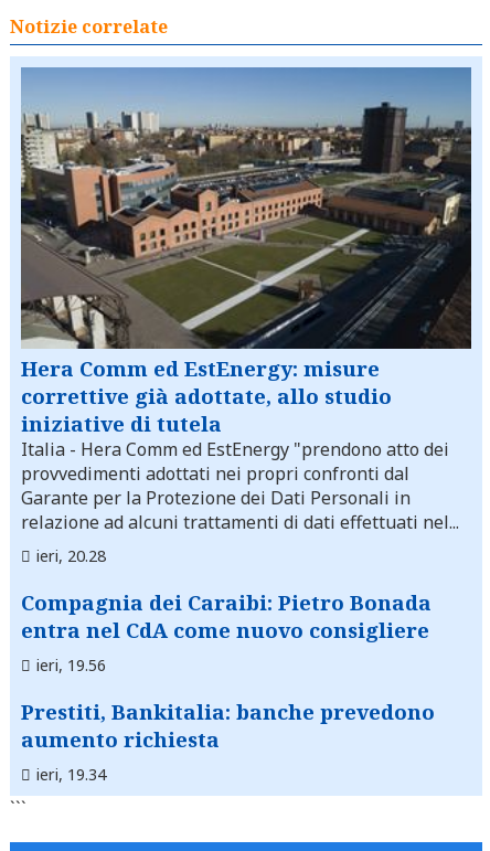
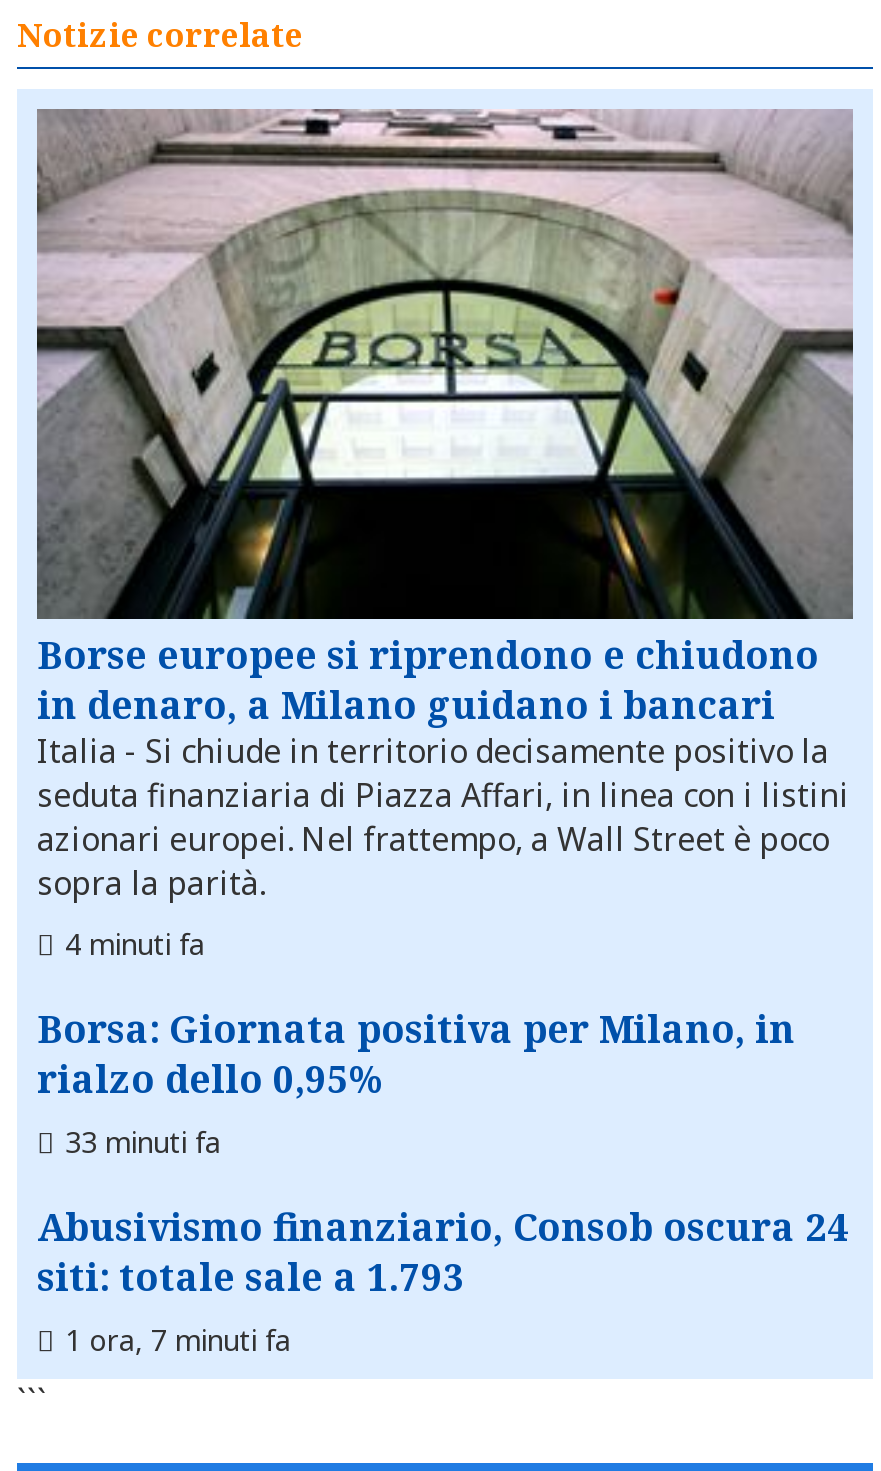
- [image]
- Hera Comm ed EstEnergy: misure
- correttive già adottate, allo studio
- iniziative di tutela
- Italia - Hera Comm ed EstEnergy "prendono atto dei
- provvedimenti adottati nei propri confronti dal
- Garante per la Protezione dei Dati Personali in
- relazione ad alcuni trattamenti di dati effettuati nel...
+ [image]
+ Borse europee si riprendono e chiudono
+ in denaro, a Milano guidano i bancari
+ Italia - Si chiude in territorio decisamente positivo la
+ seduta finanziaria di Piazza Affari, in linea con i listini
+ azionari europei. Nel frattempo, a Wall Street è poco
+ sopra la parità.

- ieri, 20.28
+ 4 minuti fa

- Compagnia dei Caraibi: Pietro Bonada
- entra nel CdA come nuovo consigliere
- ieri, 19.56
+ Borsa: Giornata positiva per Milano, in
+ rialzo dello 0,95%
+ 33 minuti fa

- Prestiti, Bankitalia: banche prevedono
- aumento richiesta
- ieri, 19.34
+ Abusivismo finanziario, Consob oscura 24
+ siti: totale sale a 1.793
+ 1 ora, 7 minuti fa
